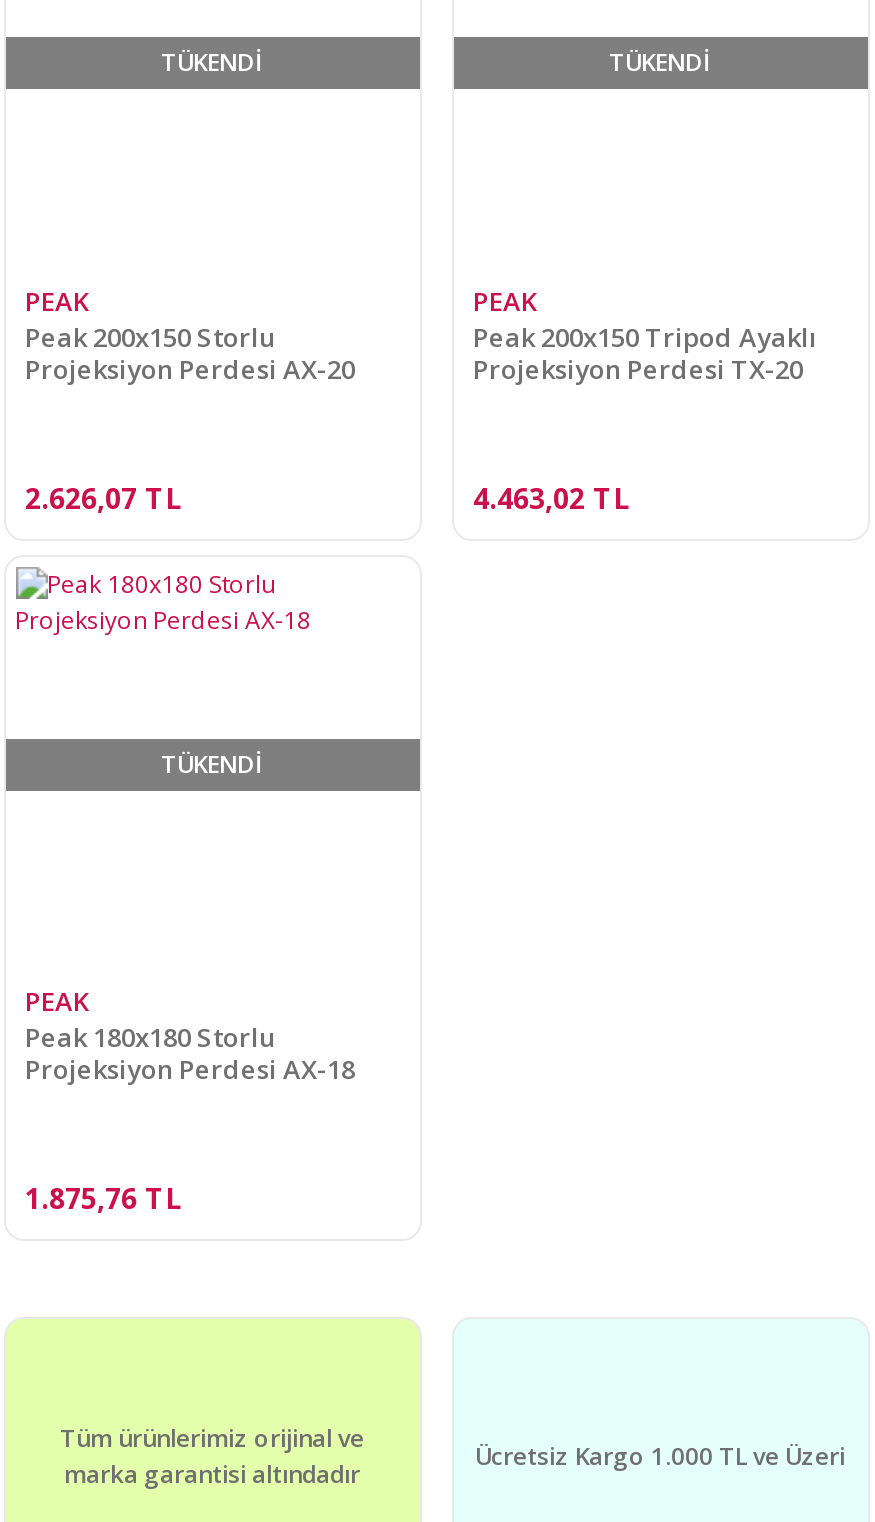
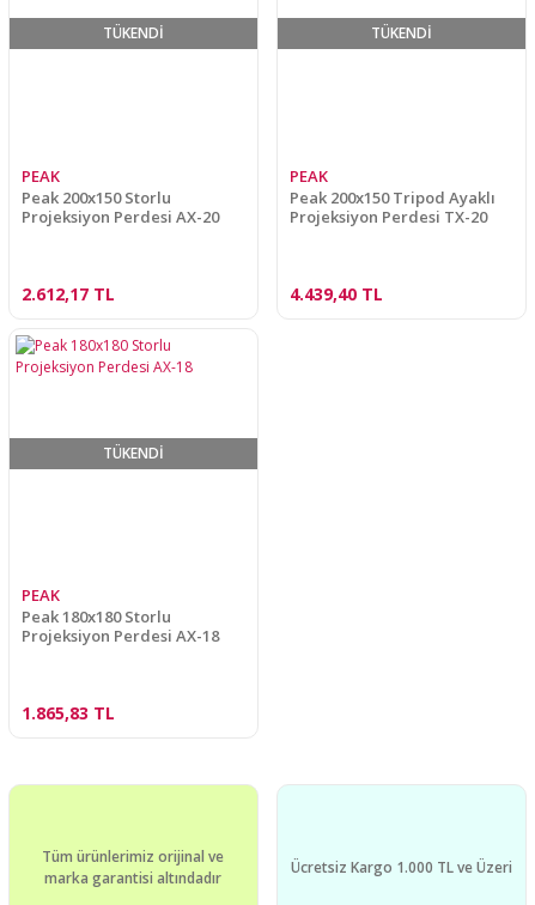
- 2.626,07 TL
+ 2.612,17 TL

- 4.463,02 TL
+ 4.439,40 TL

- 1.875,76 TL
+ 1.865,83 TL
